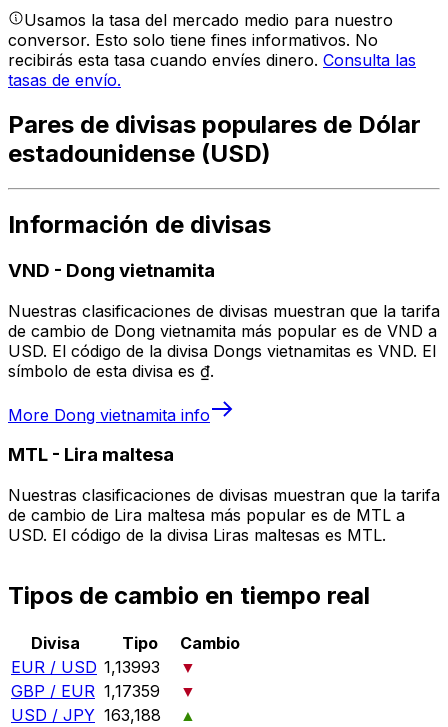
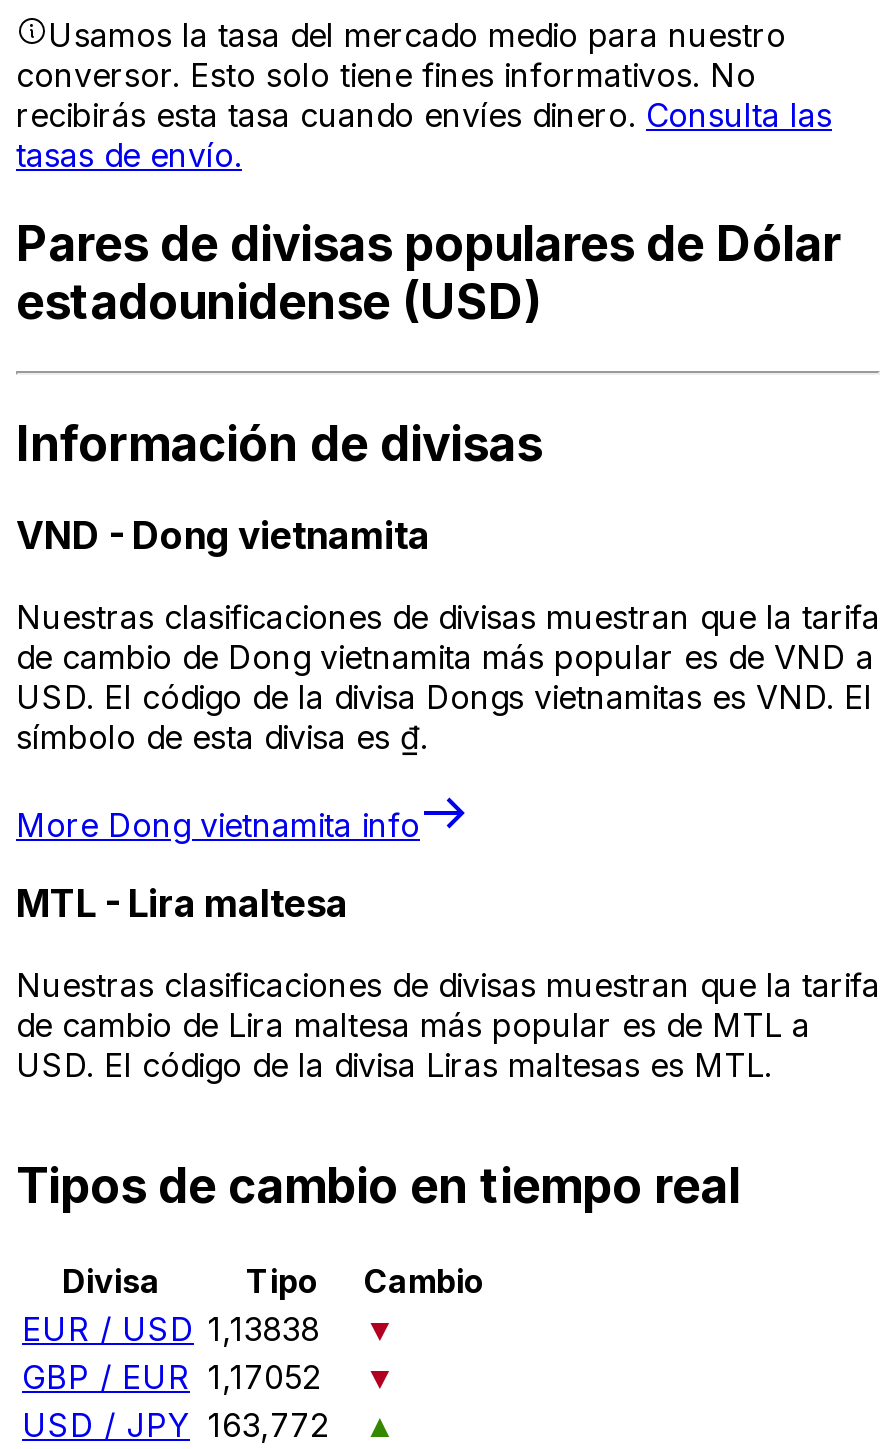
- EUR / USD 1,13993
+ EUR / USD 1,13838

- GBP / EUR 1,17359
+ GBP / EUR 1,17052

- USD / JPY 163,188
+ USD / JPY 163,772
